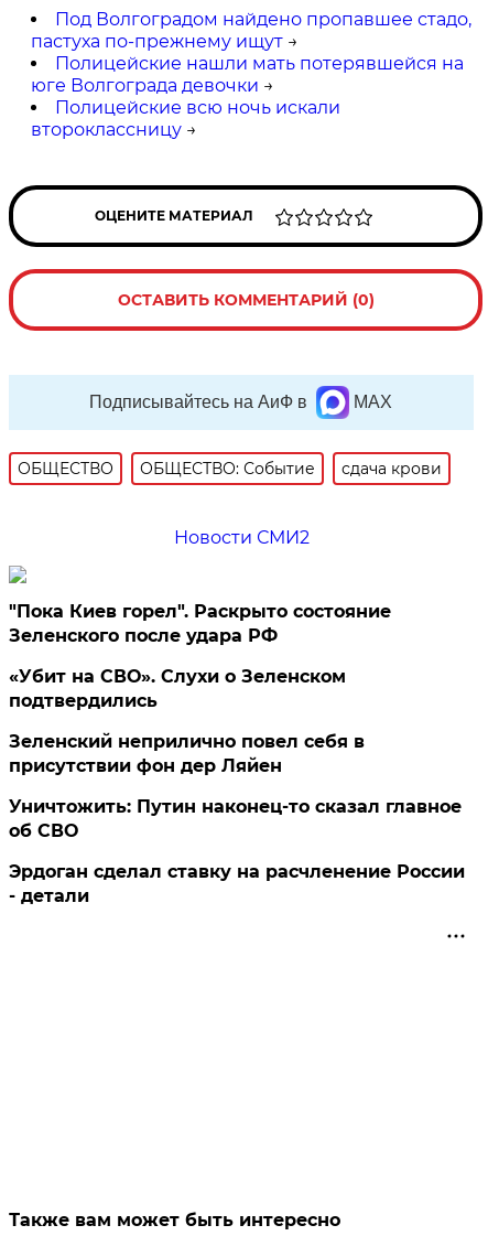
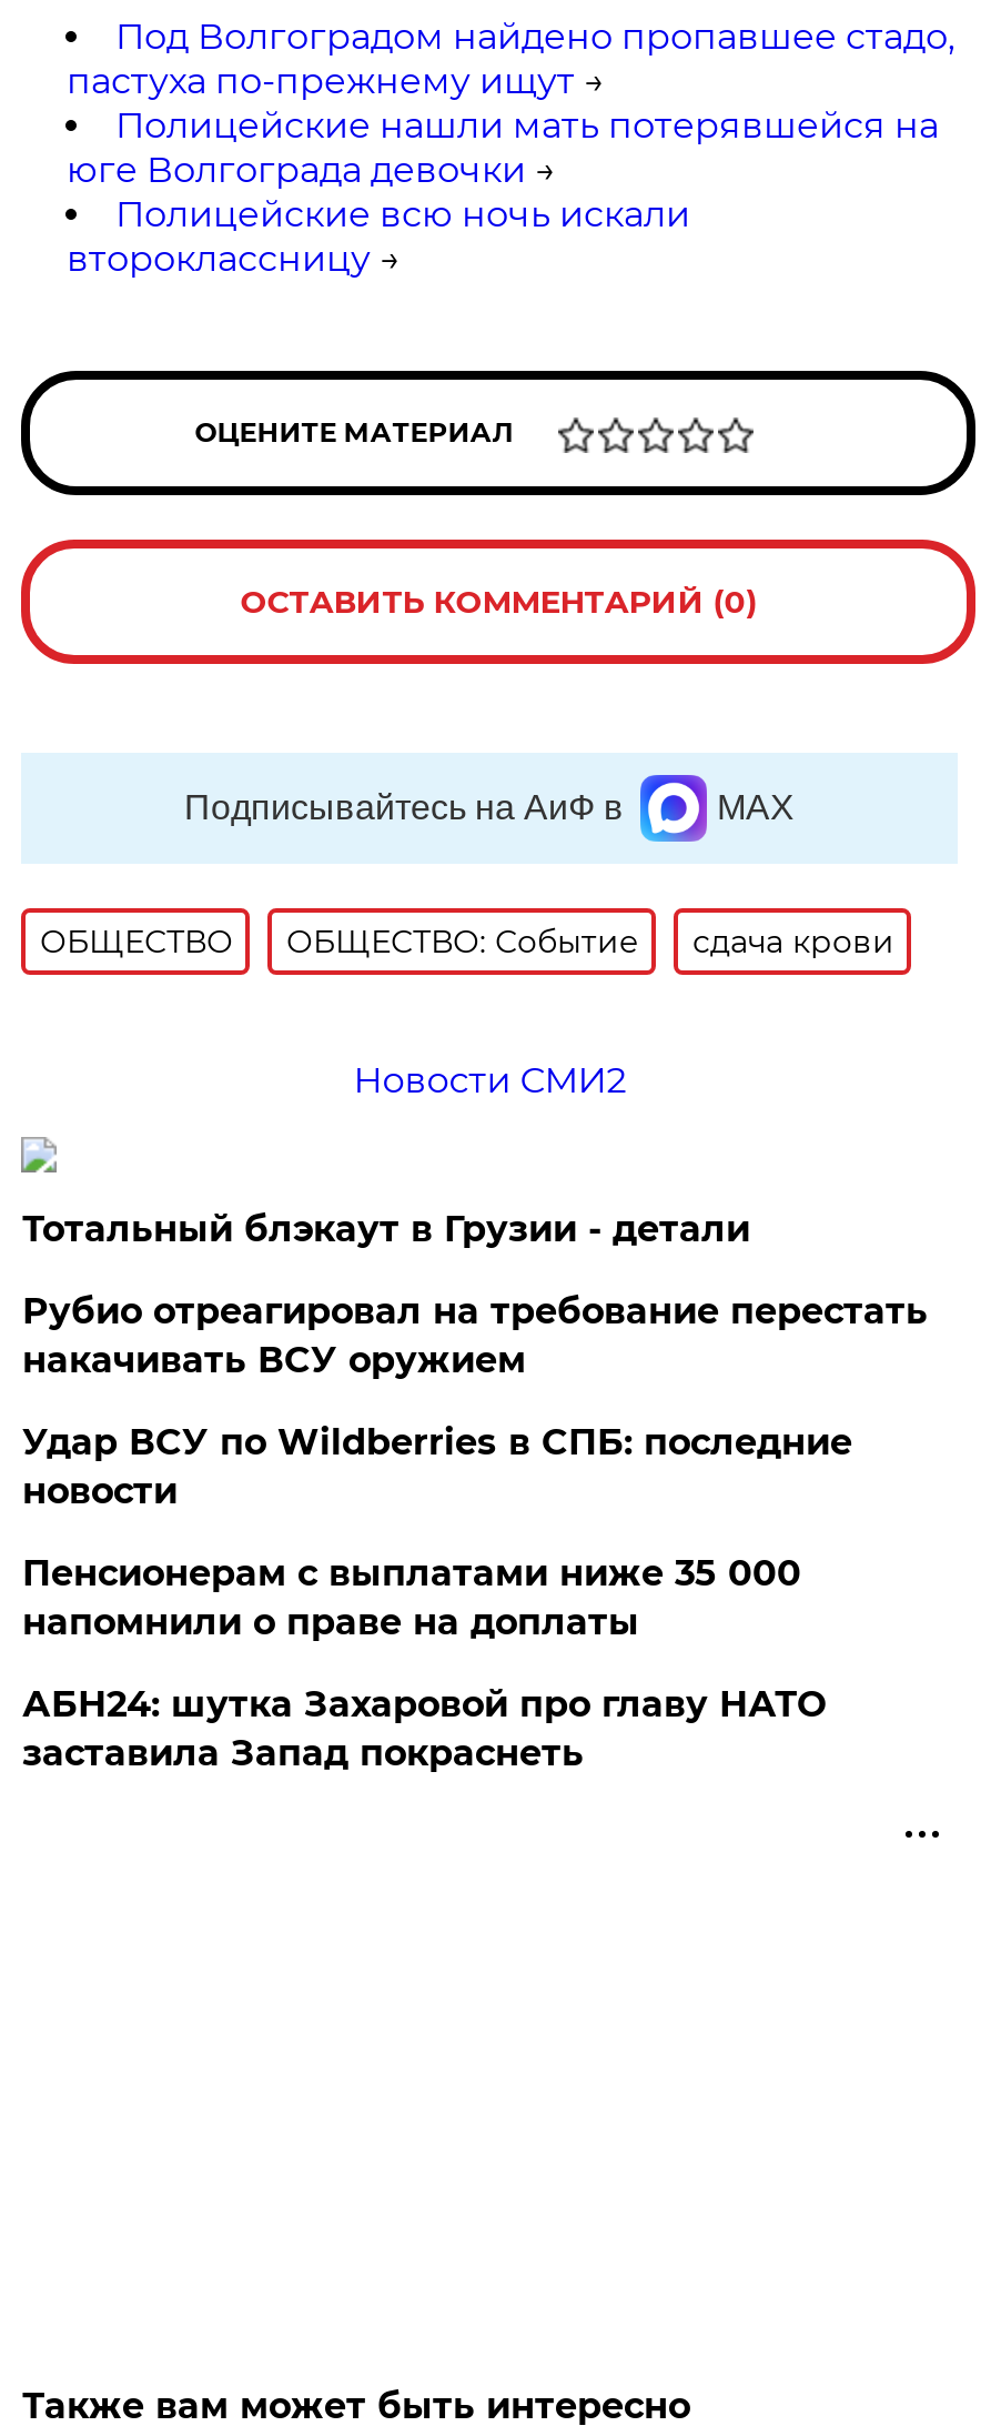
- "Пока Киев горел". Раскрыто состояние
- Зеленского после удара РФ
+ Тотальный блэкаут в Грузии - детали

- «Убит на СВО». Слухи о Зеленском
- подтвердились
+ Рубио отреагировал на требование перестать
+ накачивать ВСУ оружием

- Зеленский неприлично повел cебя в
- присутствии фон дер Ляйен
+ Удар ВСУ по Wildberries в СПБ: последние
+ новости

- Уничтожить: Путин наконец-то сказал главное
- об СВО
+ Пенсионерам с выплатами ниже 35 000
+ напомнили о праве на доплаты

- Эрдоган сделал ставку на расчленение России
- - детали
+ АБН24: шутка Захаровой про главу НАТО
+ заставила Запад покраснеть
